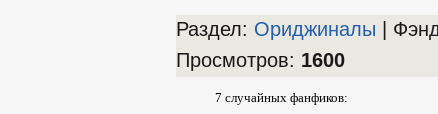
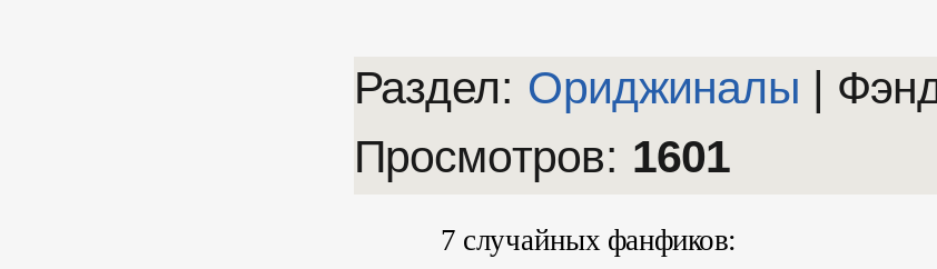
- Просмотров: 1600
+ Просмотров: 1601
